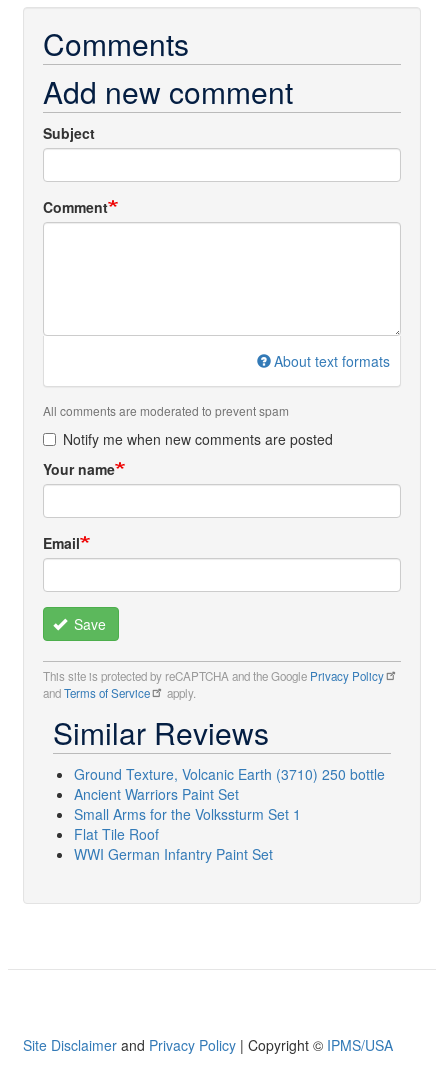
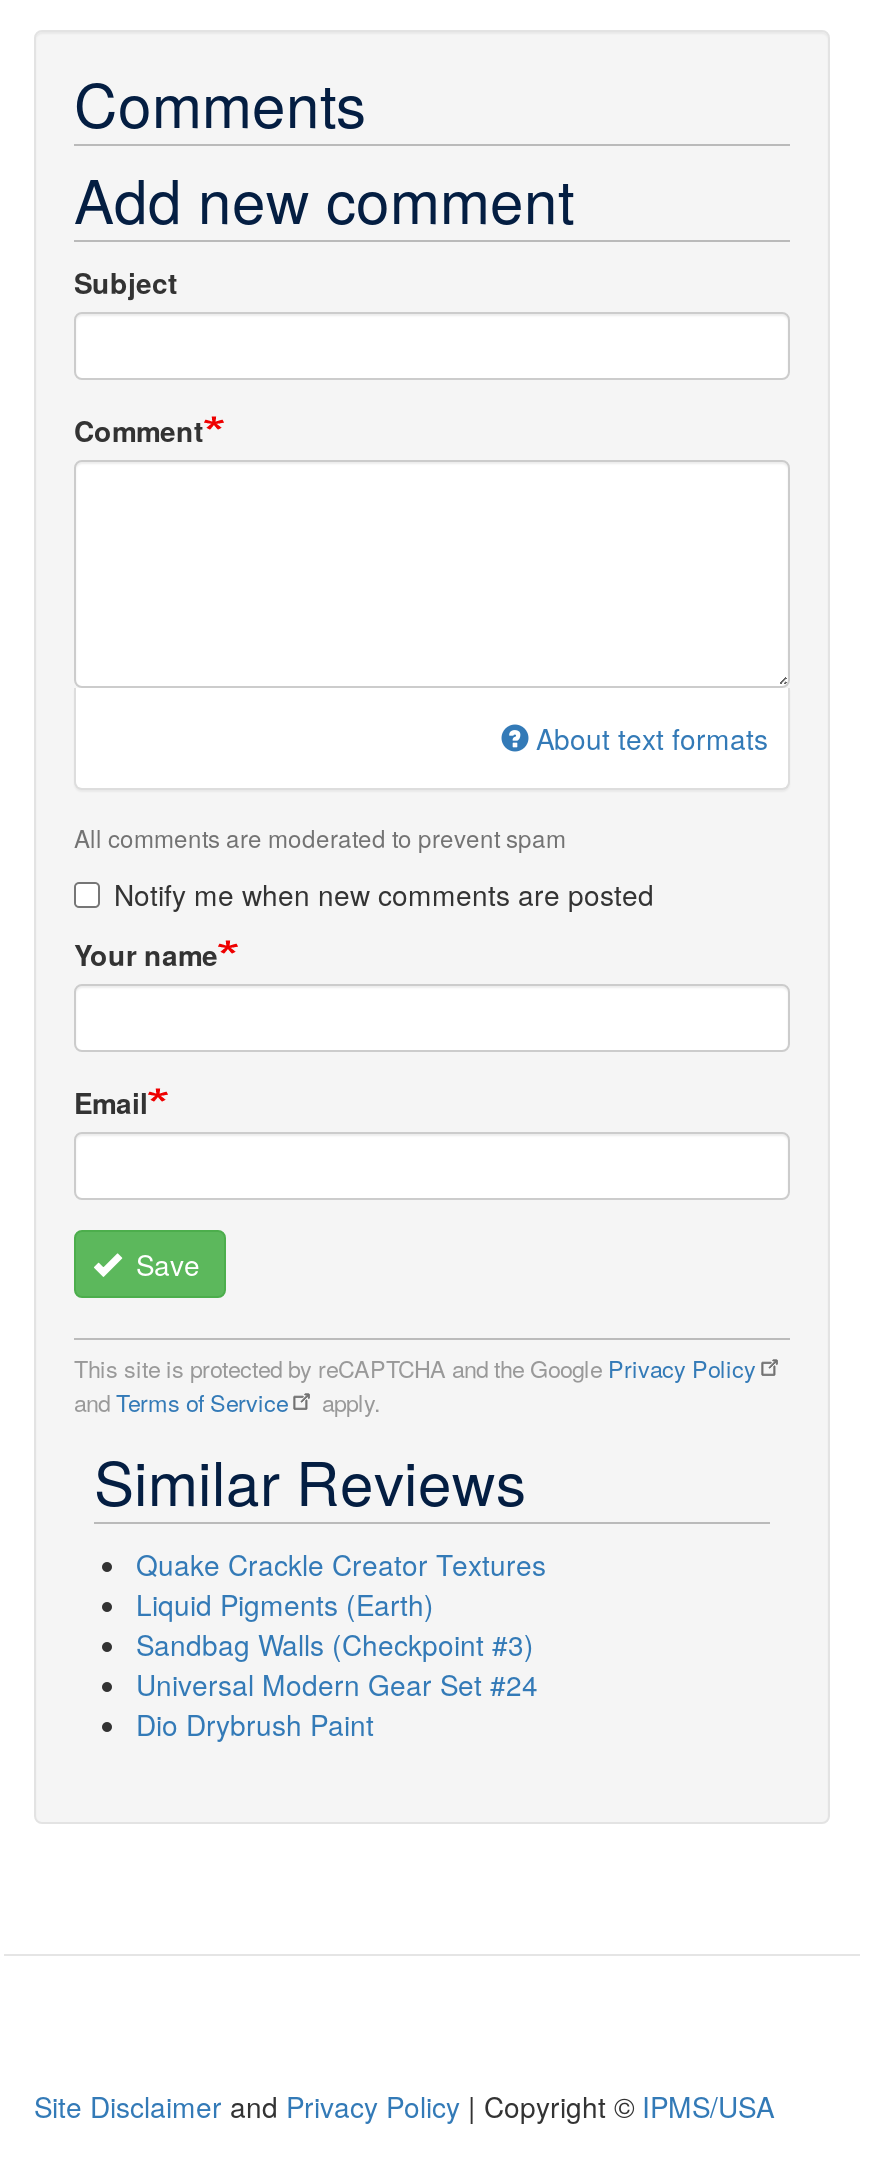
- Ground Texture, Volcanic Earth (3710) 250 bottle
- Ancient Warriors Paint Set
- Small Arms for the Volkssturm Set 1
- Flat Tile Roof
- WWI German Infantry Paint Set
+ Quake Crackle Creator Textures
+ Liquid Pigments (Earth)
+ Sandbag Walls (Checkpoint #3)
+ Universal Modern Gear Set #24
+ Dio Drybrush Paint
